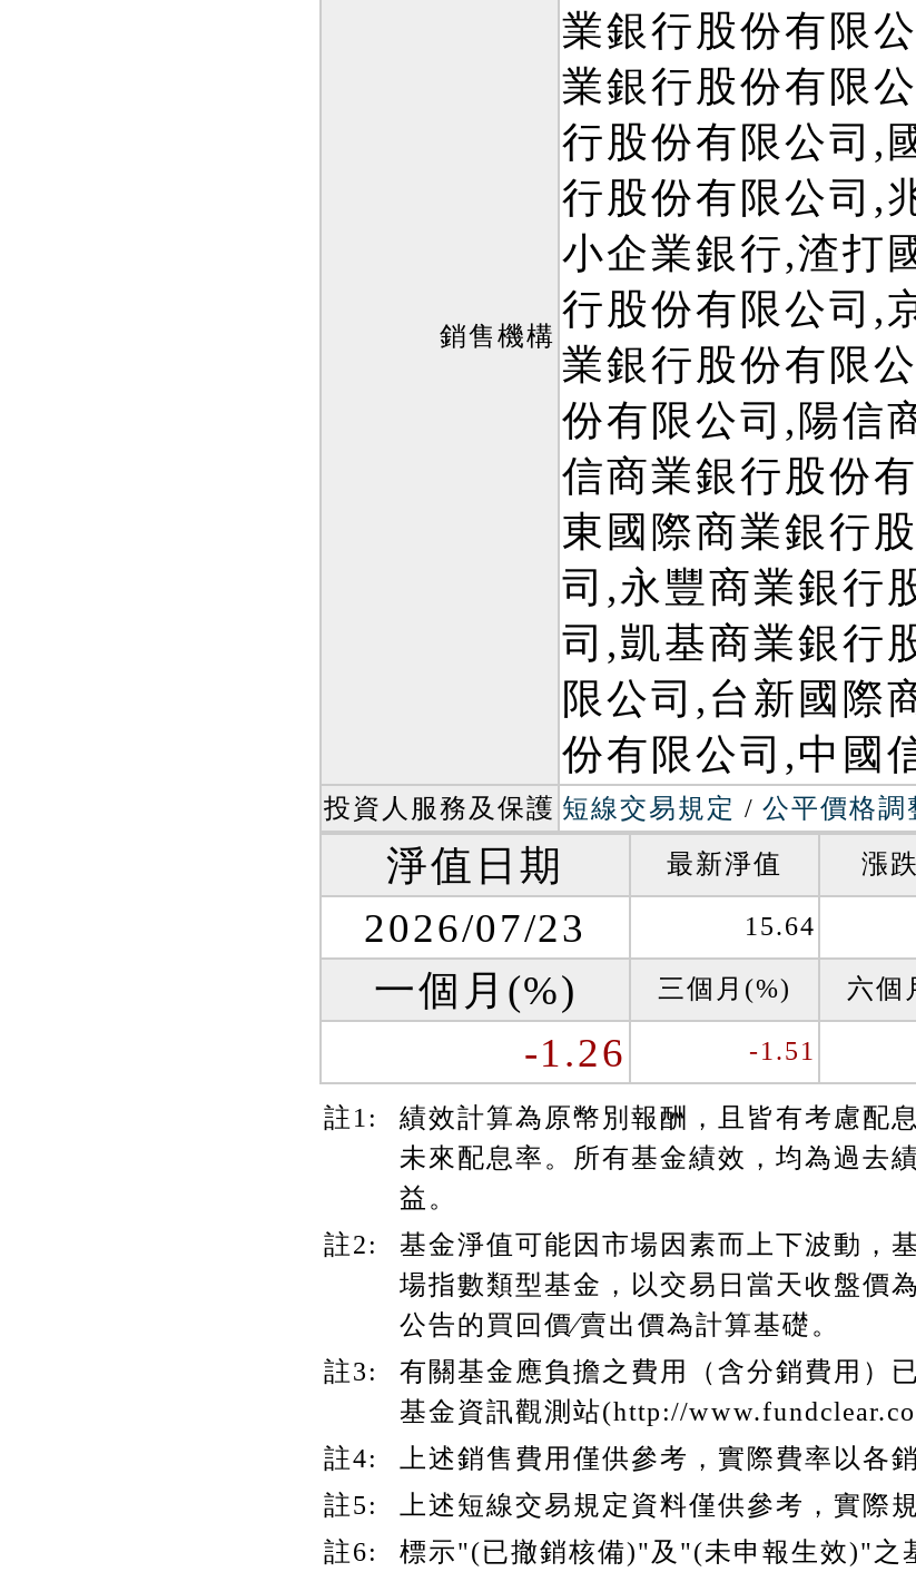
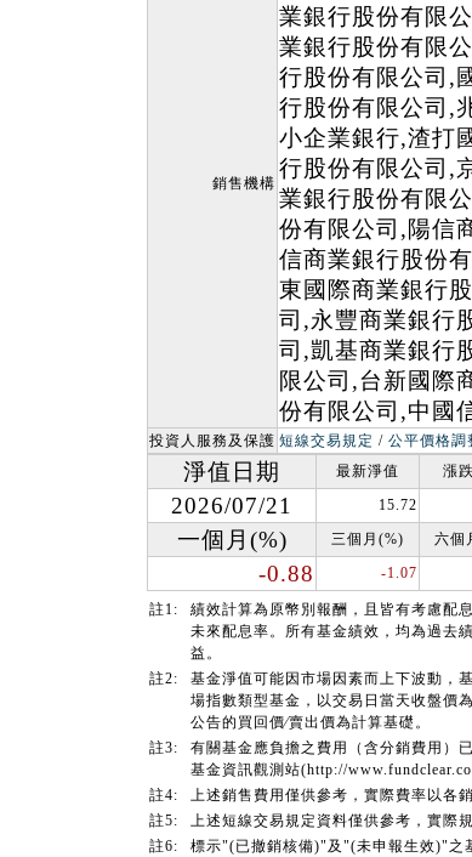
- 2026/07/23
+ 2026/07/21

- 15.64
+ 15.72

- -1.26
+ -0.88

- -1.51
+ -1.07
